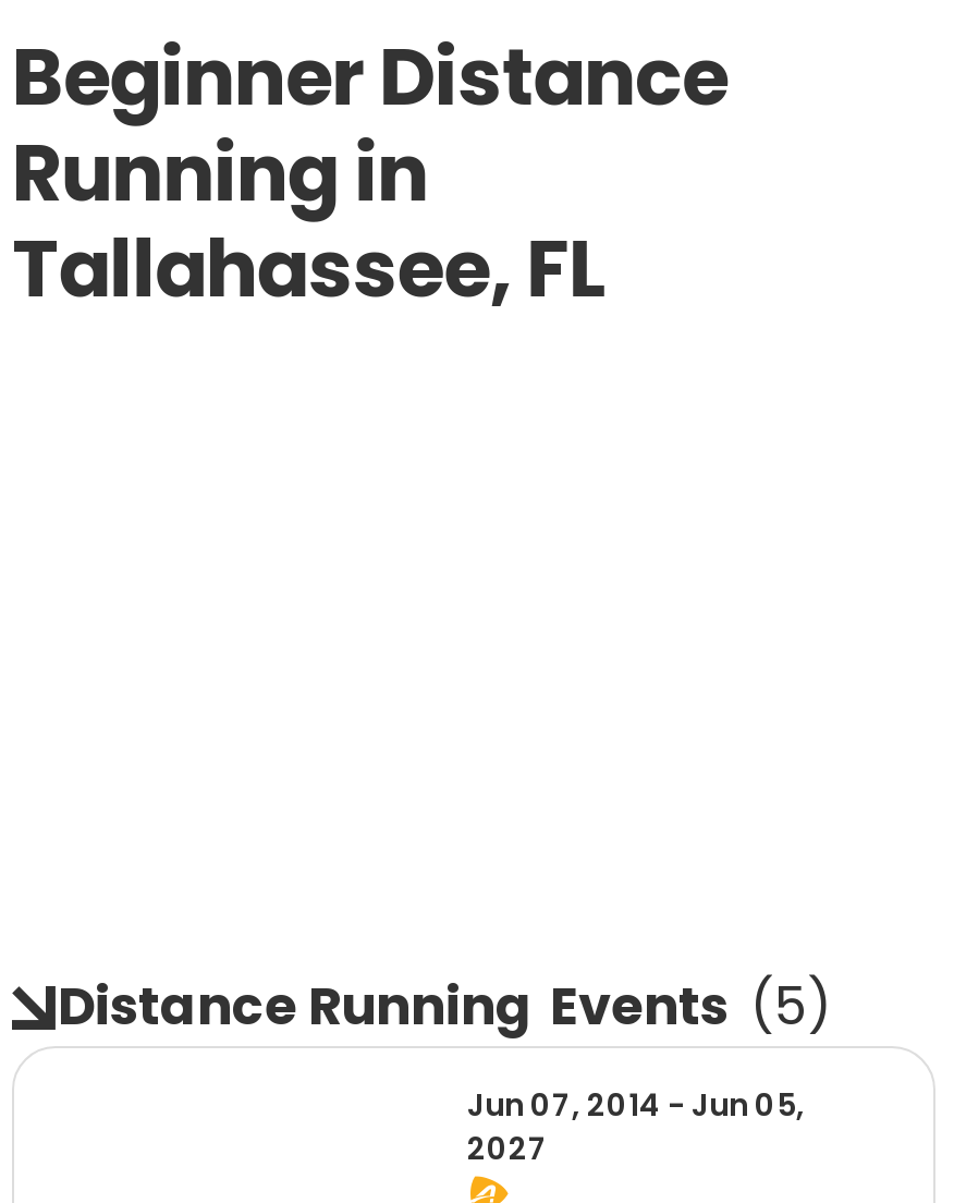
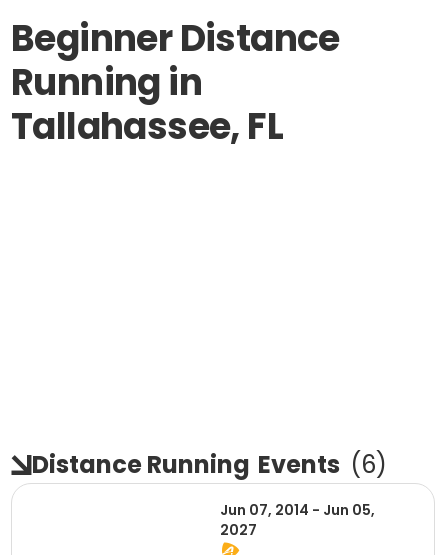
- Distance Running Events (5)
+ Distance Running Events (6)
